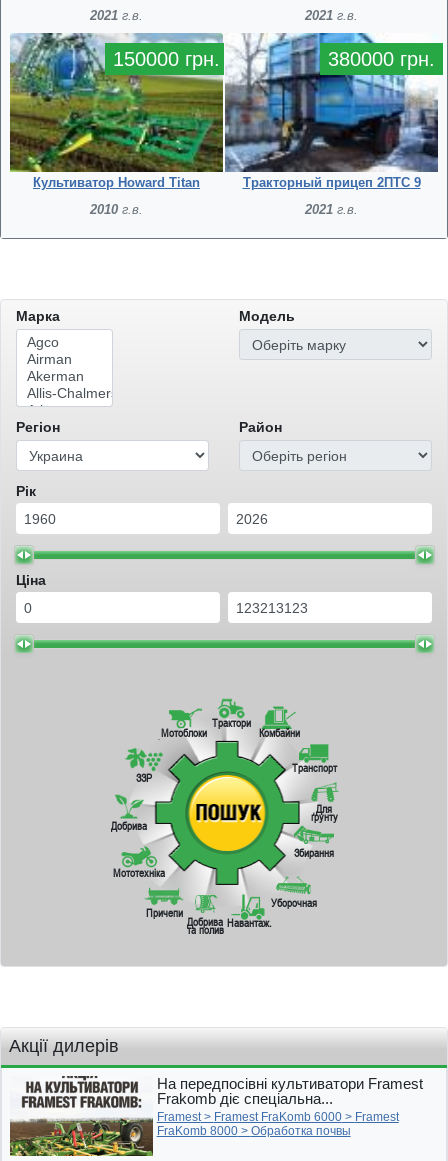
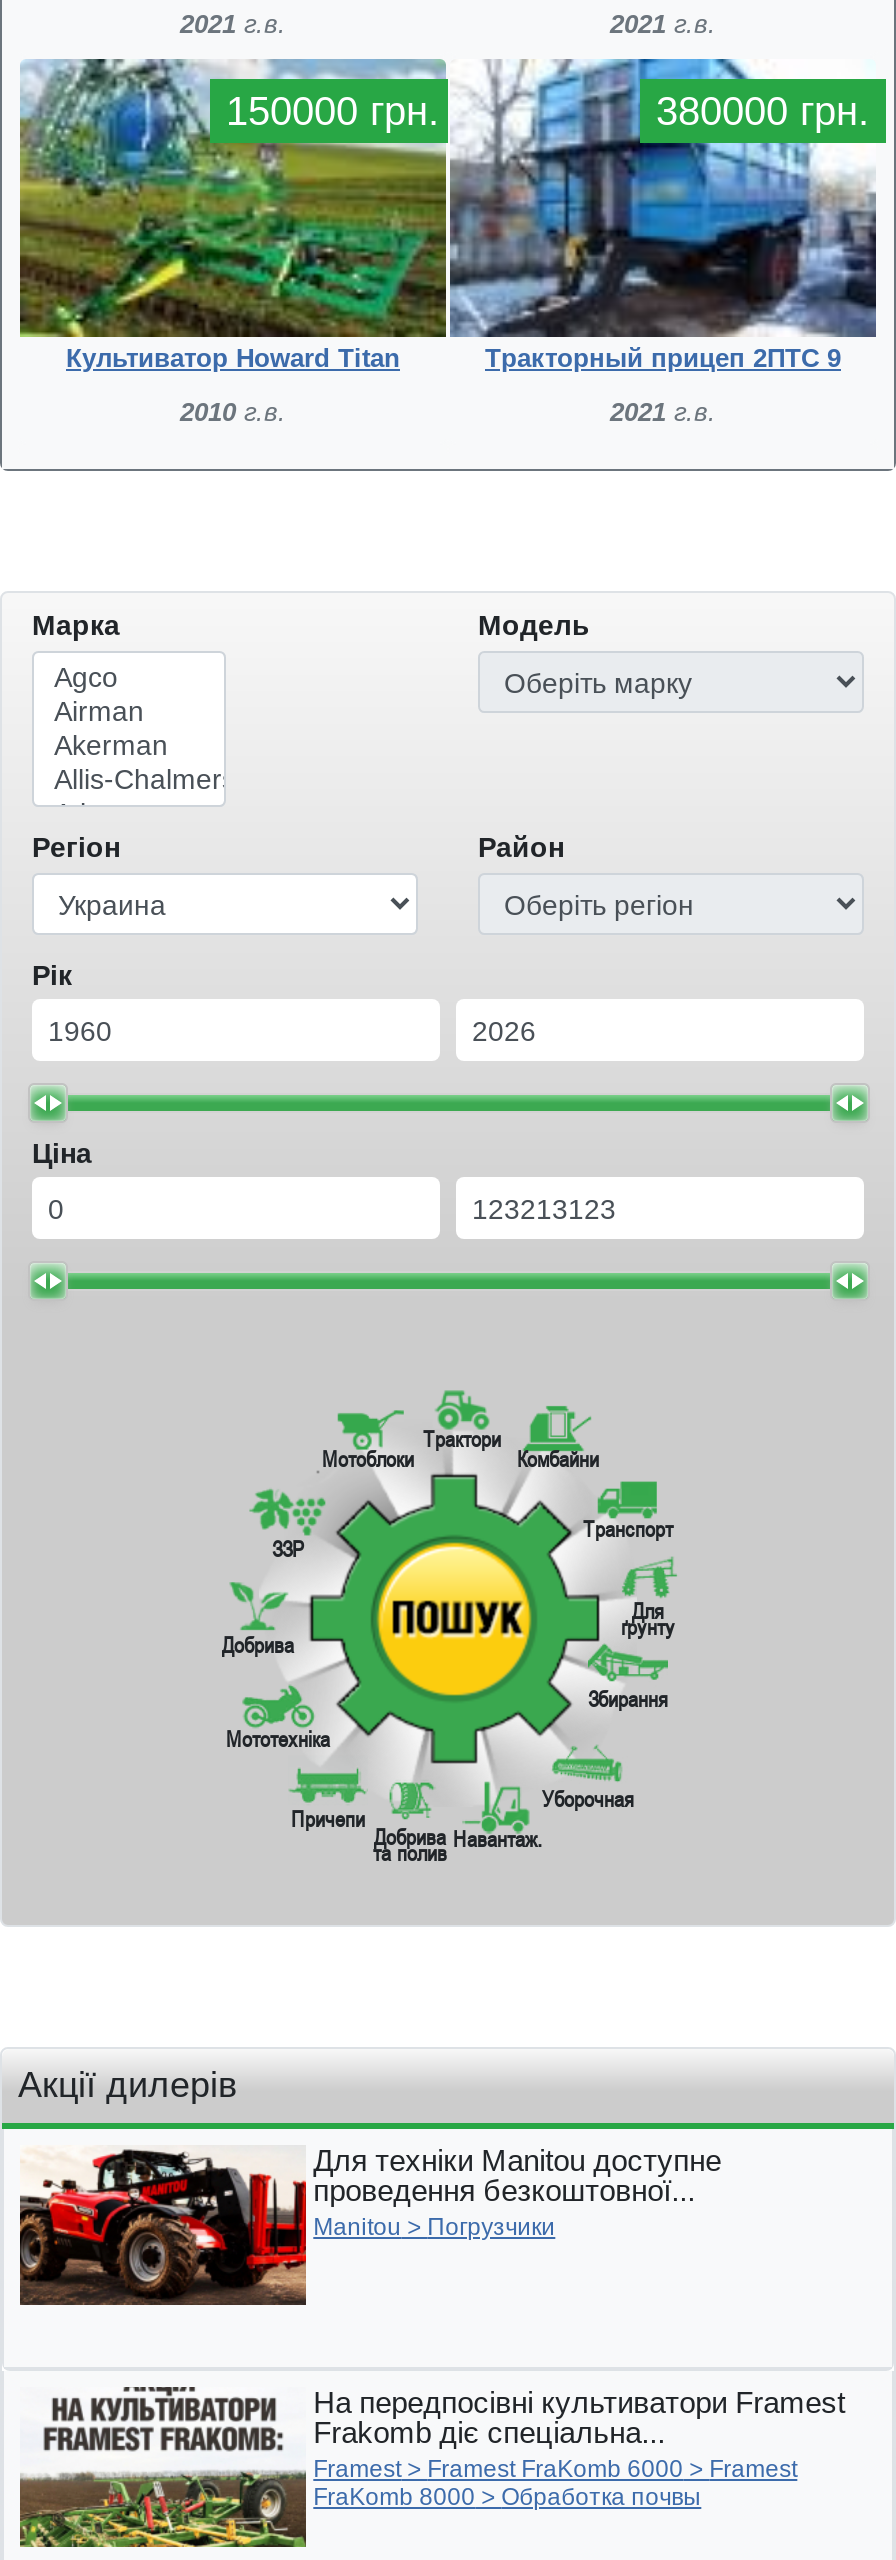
+ [image]
+ Для техніки Manitou доступне
+ проведення безкоштовної...
+ Manitou > Погрузчики
